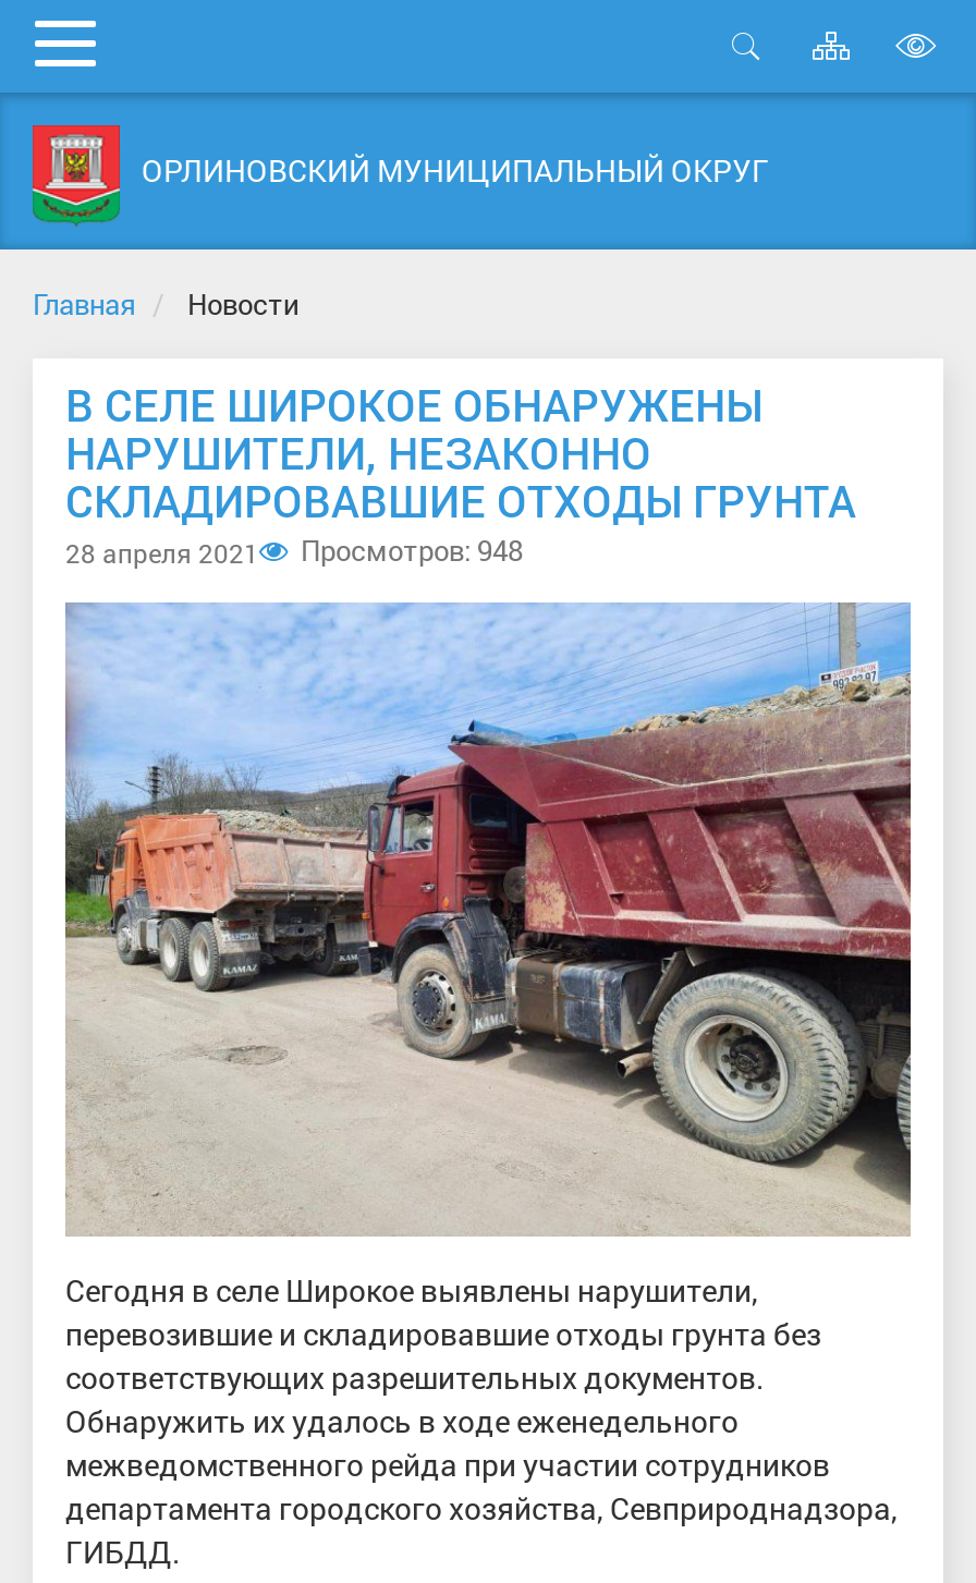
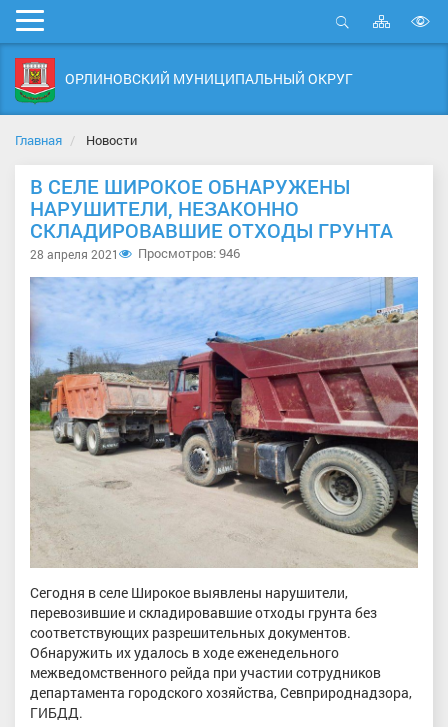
- 28 апреля 2021 Просмотров: 948
+ 28 апреля 2021 Просмотров: 946
